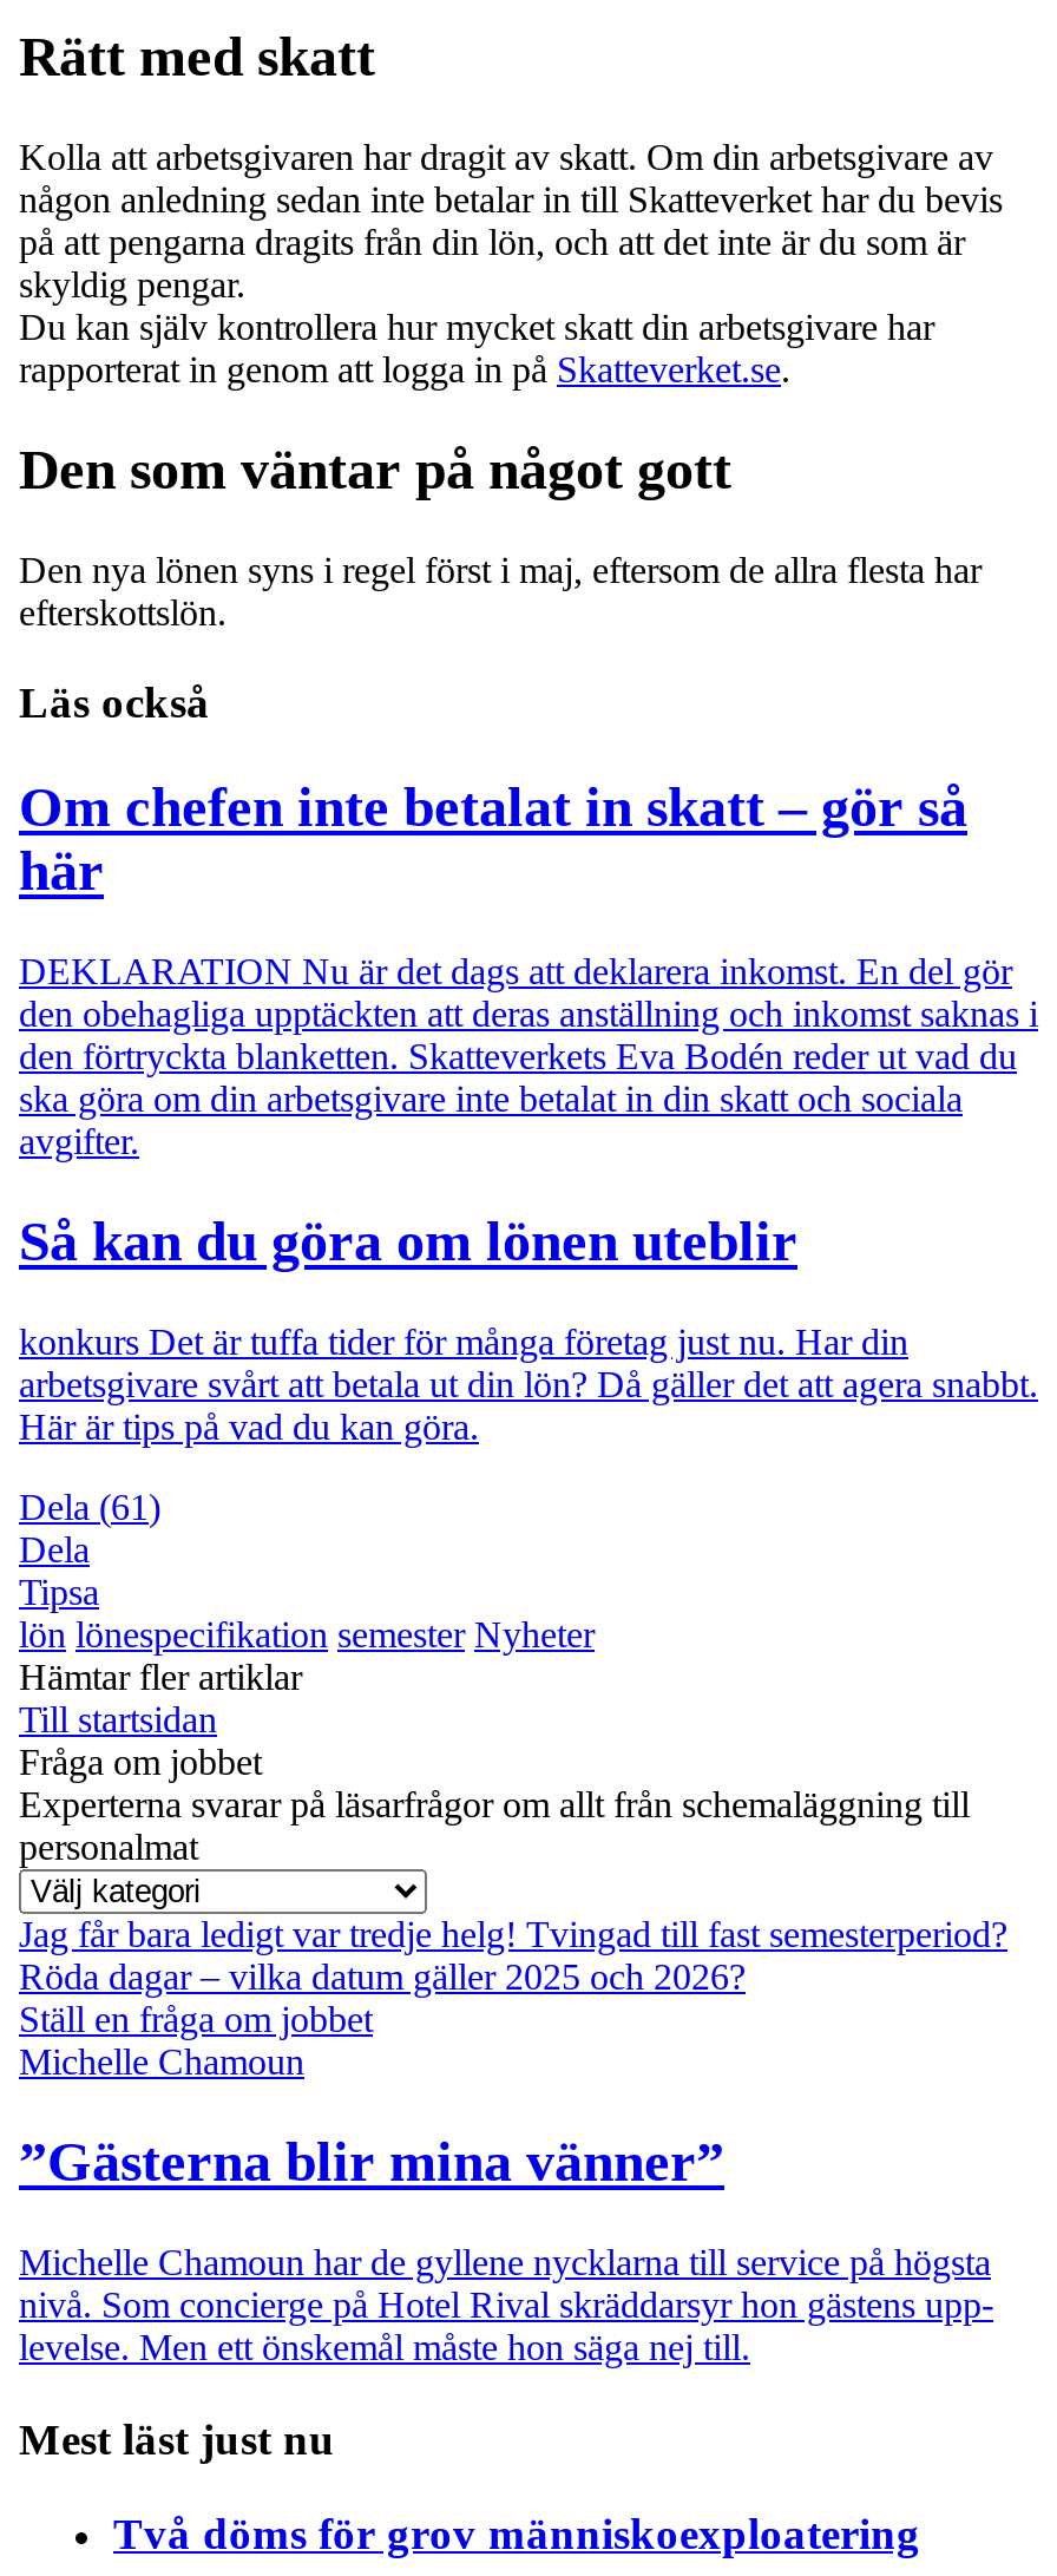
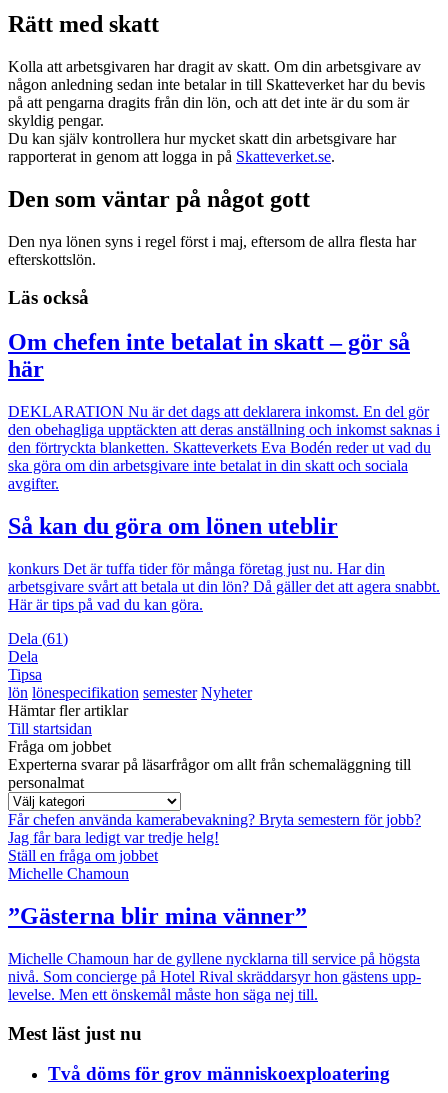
- Jag får bara ledigt var tredje helg! Tvingad till fast semesterperiod?
- Röda dagar – vilka datum gäller 2025 och 2026?
+ Får chefen använda kamerabevakning? Bryta semestern för jobb?
+ Jag får bara ledigt var tredje helg!
